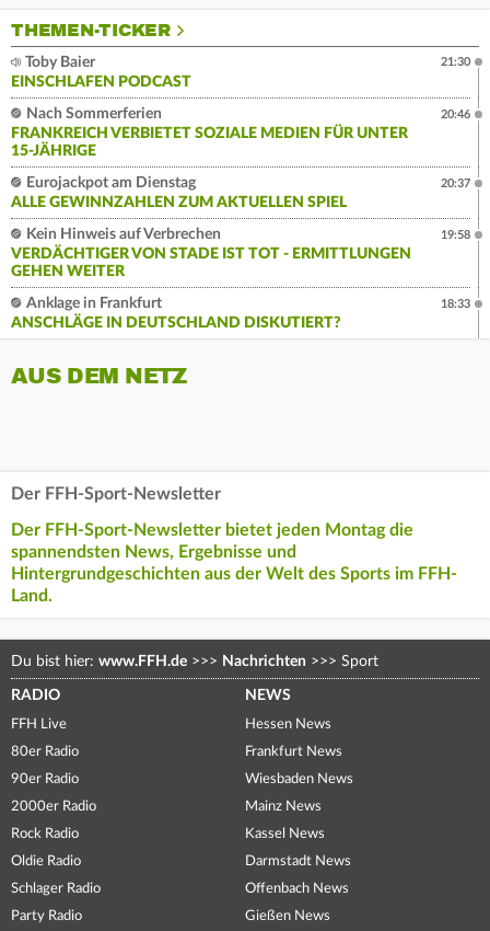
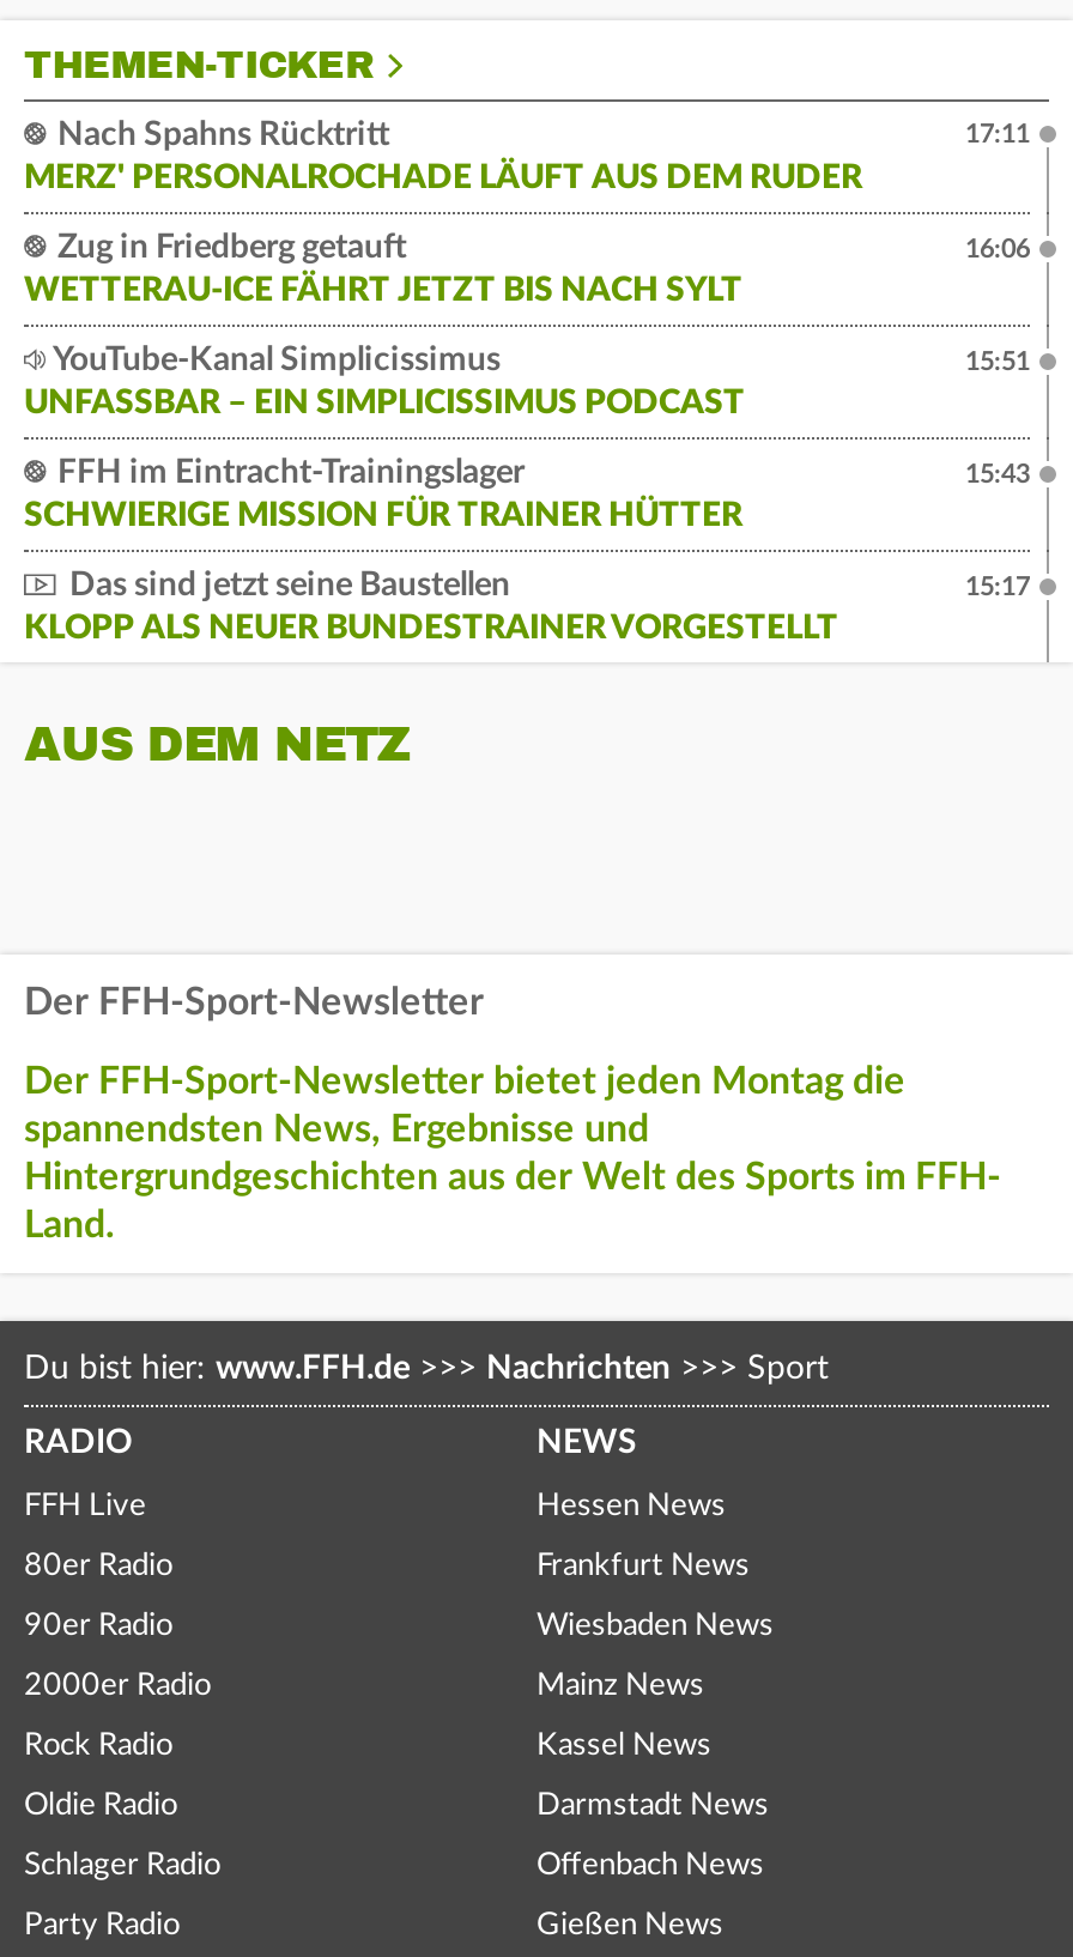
- Toby Baier
- EINSCHLAFEN PODCAST
+ Nach Spahns Rücktritt
+ MERZ' PERSONALROCHADE LÄUFT AUS DEM RUDER

- 21:30
+ 17:11

- Nach Sommerferien
- FRANKREICH VERBIETET SOZIALE MEDIEN FÜR UNTER
- 15-JÄHRIGE
+ Zug in Friedberg getauft
+ WETTERAU-ICE FÄHRT JETZT BIS NACH SYLT

- 20:46
+ 16:06

- Eurojackpot am Dienstag
- ALLE GEWINNZAHLEN ZUM AKTUELLEN SPIEL
+ YouTube-Kanal Simplicissimus
+ UNFASSBAR – EIN SIMPLICISSIMUS PODCAST

- 20:37
+ 15:51

- Kein Hinweis auf Verbrechen
- VERDÄCHTIGER VON STADE IST TOT - ERMITTLUNGEN
- GEHEN WEITER
+ FFH im Eintracht-Trainingslager
+ SCHWIERIGE MISSION FÜR TRAINER HÜTTER

- 19:58
+ 15:43

- Anklage in Frankfurt
- ANSCHLÄGE IN DEUTSCHLAND DISKUTIERT?
+ Das sind jetzt seine Baustellen
+ KLOPP ALS NEUER BUNDESTRAINER VORGESTELLT

- 18:33
+ 15:17
